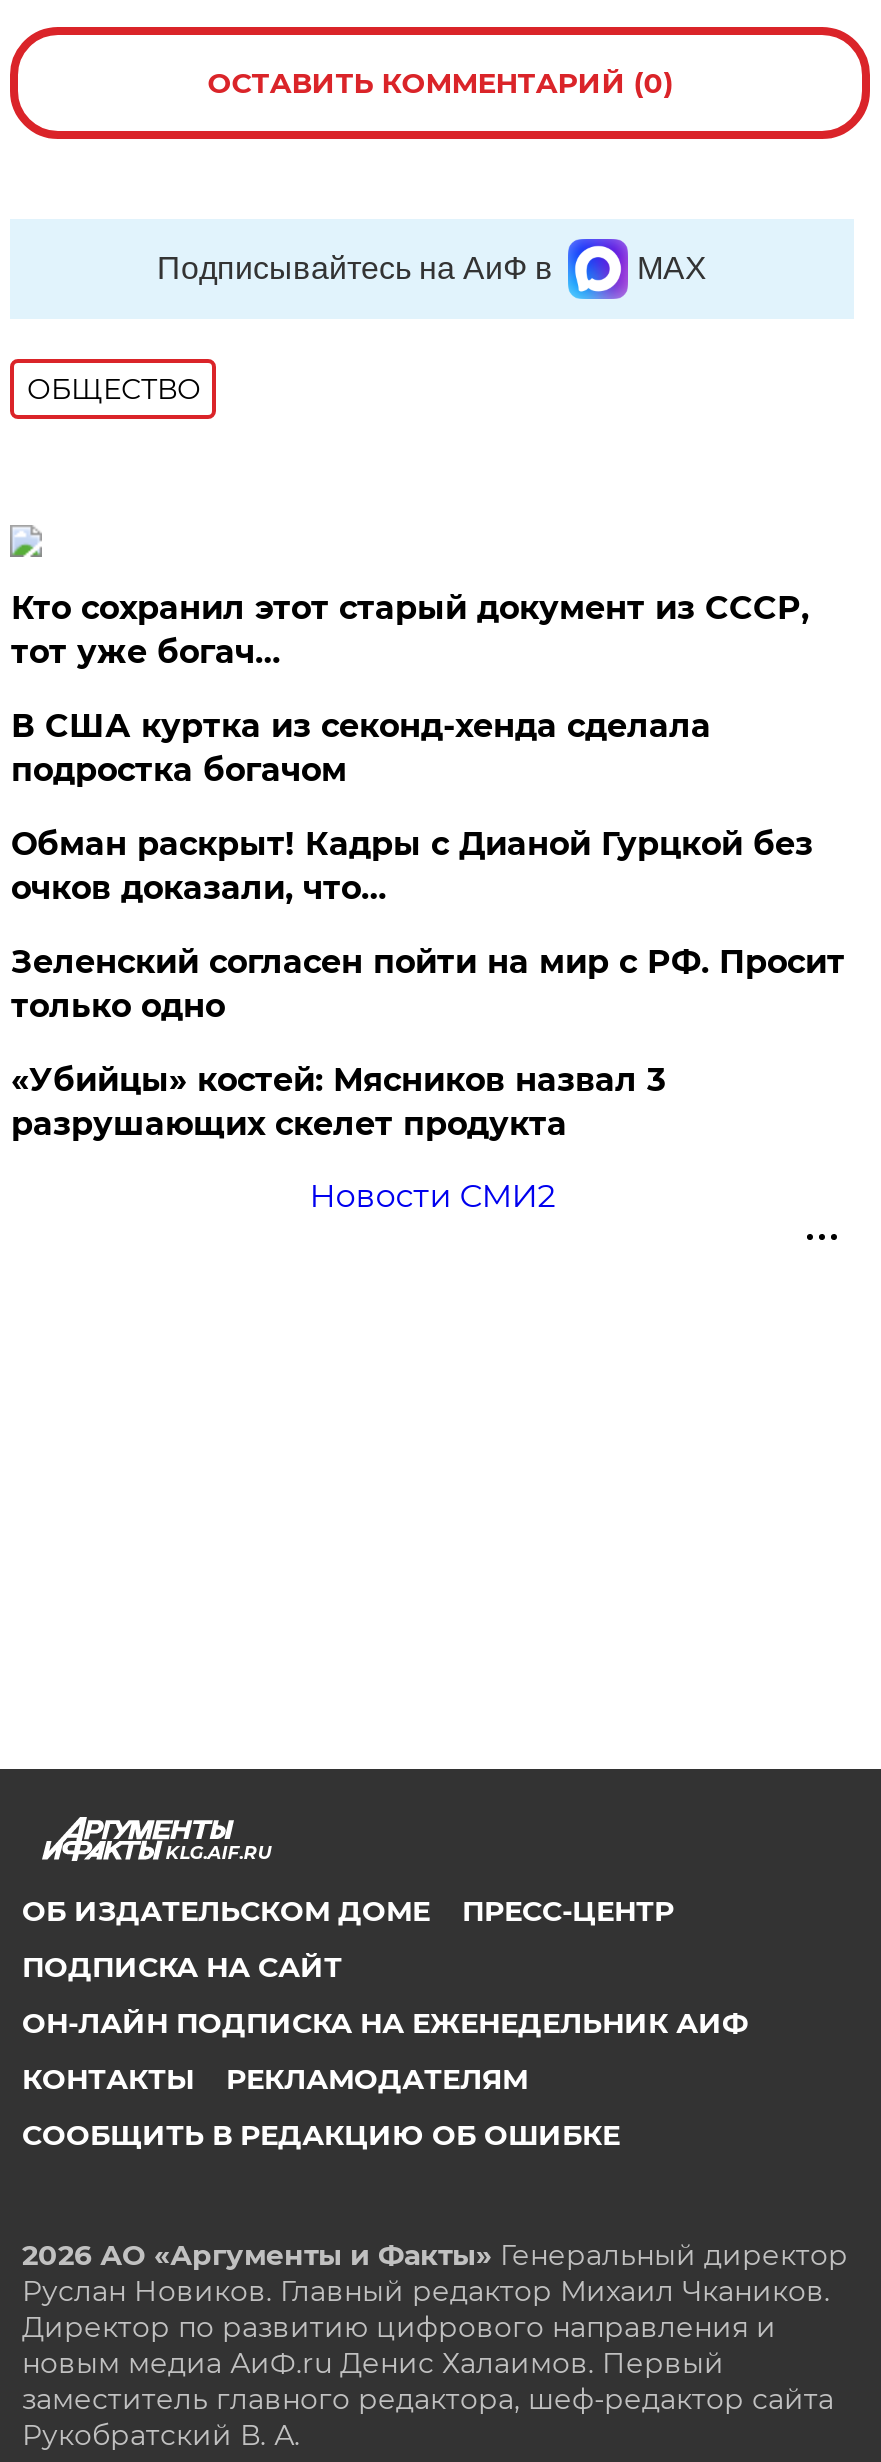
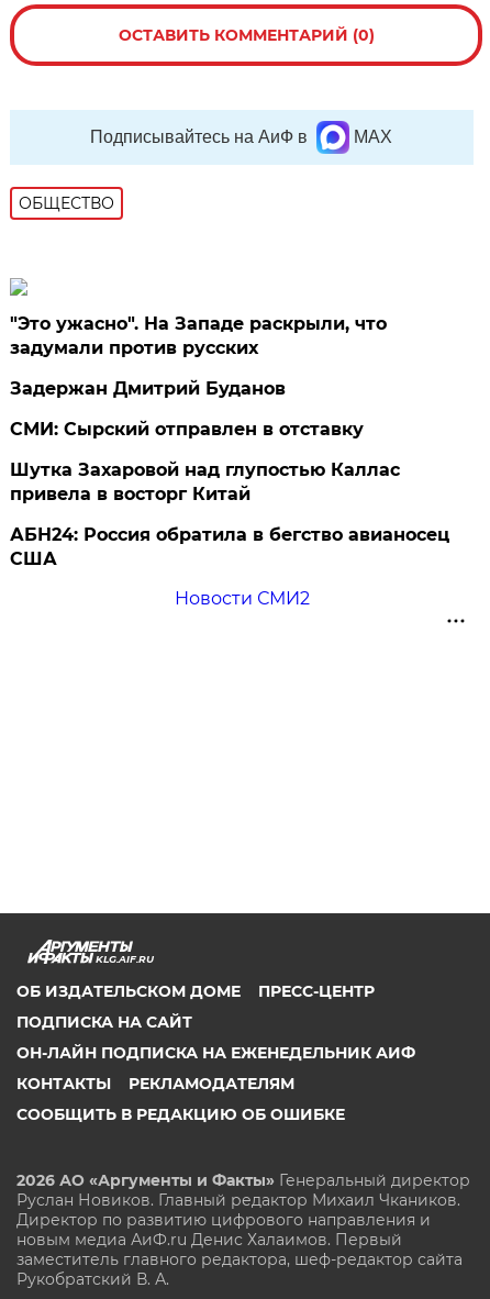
- Кто сохранил этот старый документ из СССР,
- тот уже богач…
+ "Это ужасно". На Западе раскрыли, что
+ задумали против русских

- В США куртка из секонд-хенда сделала
- подростка богачом
+ Задержан Дмитрий Буданов

- Обман раскрыт! Кадры с Дианой Гурцкой без
- очков доказали, что…
+ СМИ: Сырский отправлен в отставку

- Зеленский согласен пойти на мир с РФ. Просит
- только одно
+ Шутка Захаровой над глупостью Каллас
+ привела в восторг Китай

- «Убийцы» костей: Мясников назвал 3
- разрушающих скелет продукта
+ АБН24: Россия обратила в бегство авианосец
+ США
